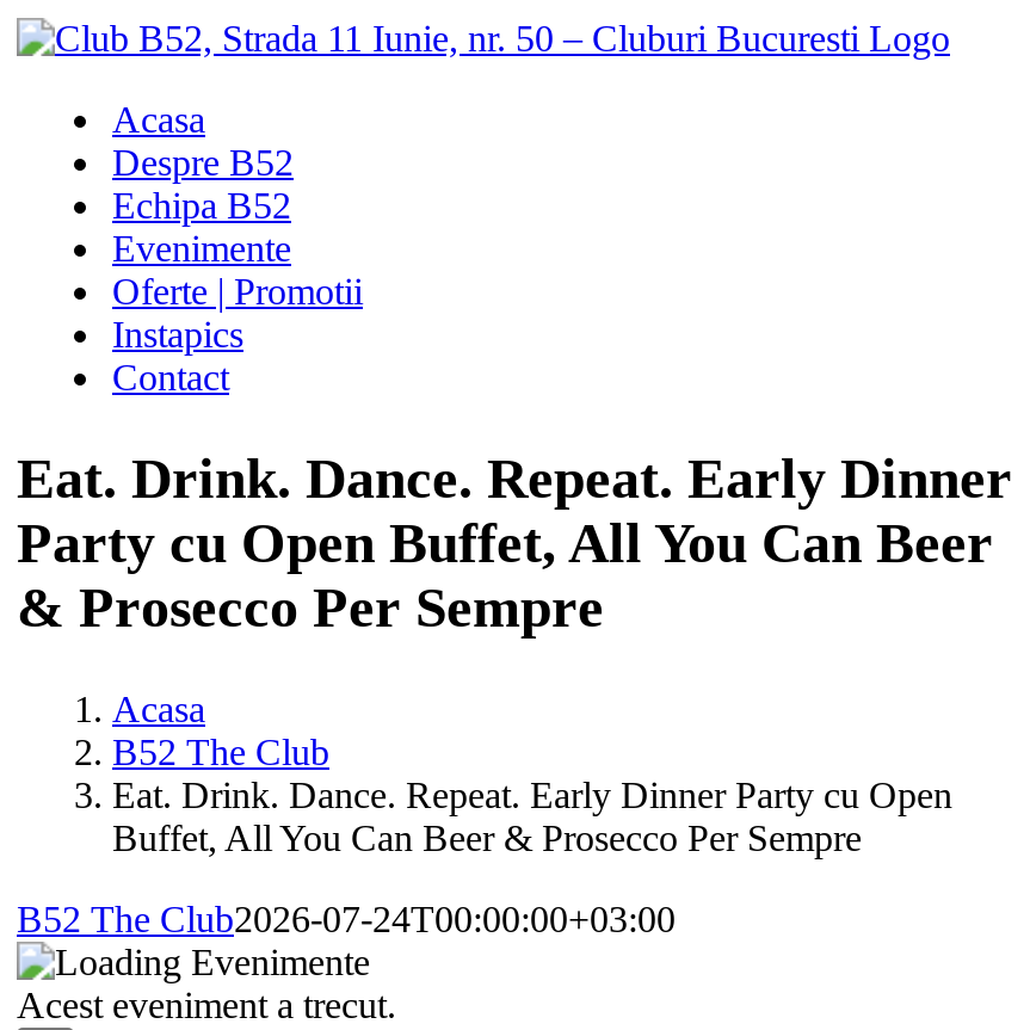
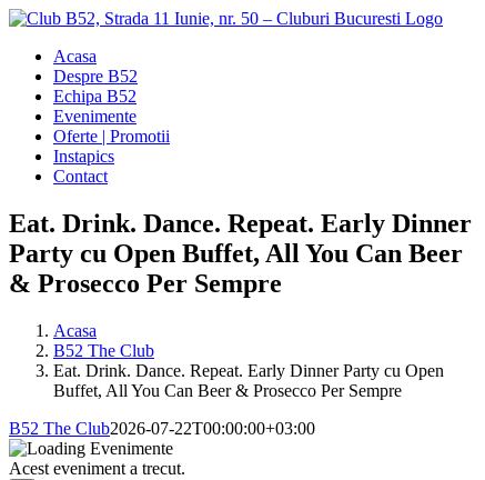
- B52 The Club2026-07-24T00:00:00+03:00
+ B52 The Club2026-07-22T00:00:00+03:00
